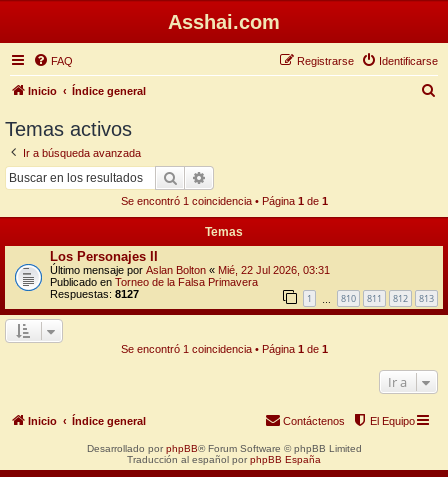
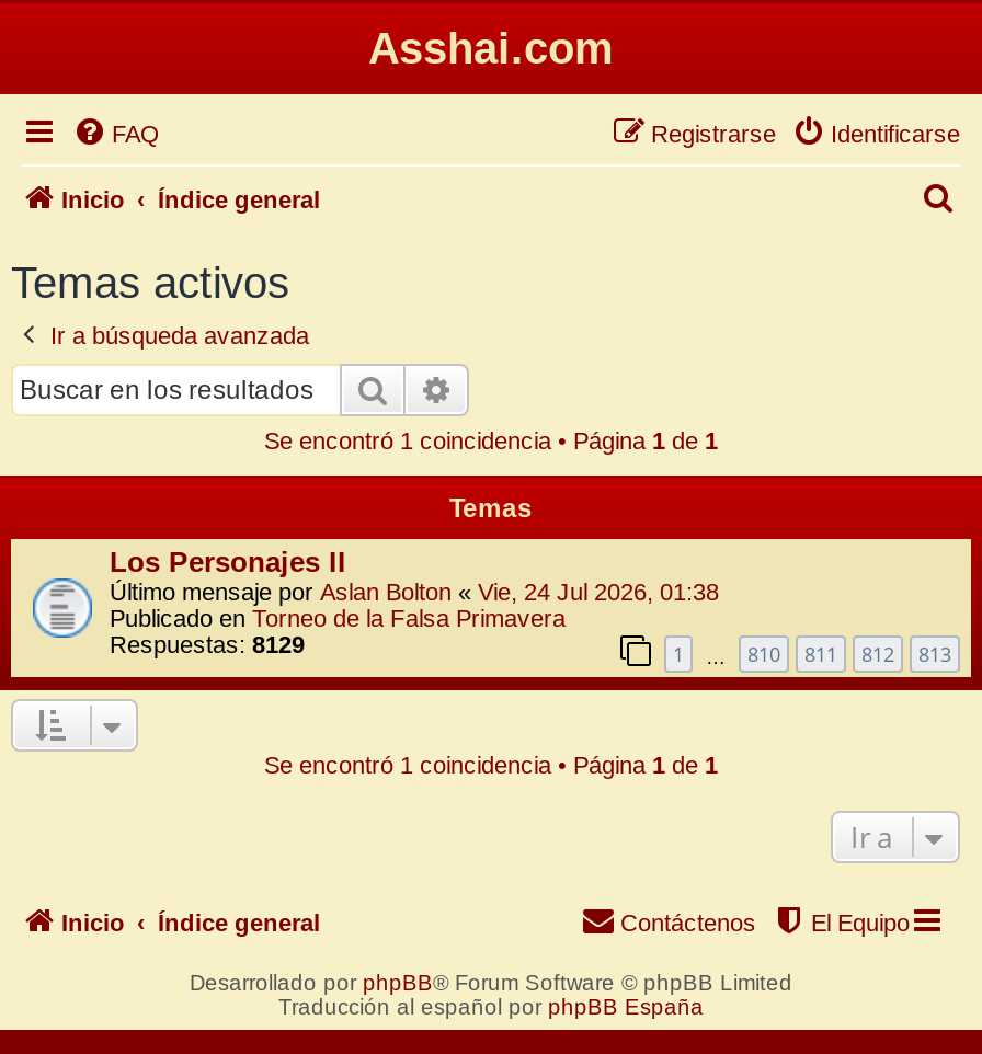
- Último mensaje por Aslan Bolton «Mié, 22 Jul 2026, 03:31
+ Último mensaje por Aslan Bolton «Vie, 24 Jul 2026, 01:38

- Respuestas: 8127
+ Respuestas: 8129
